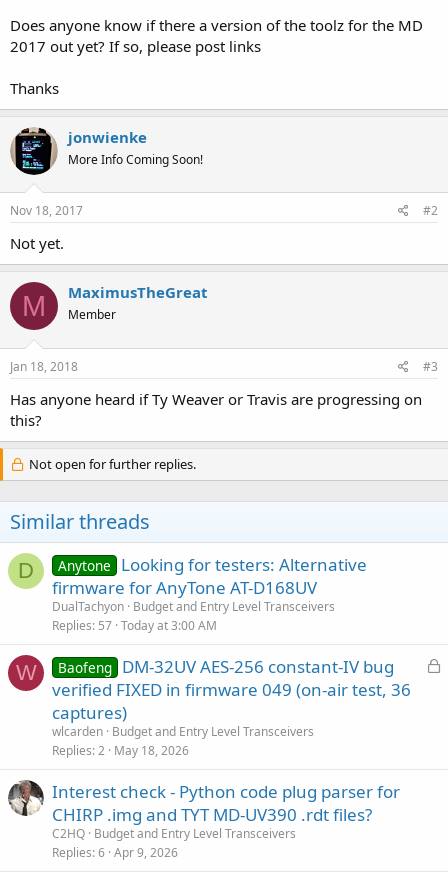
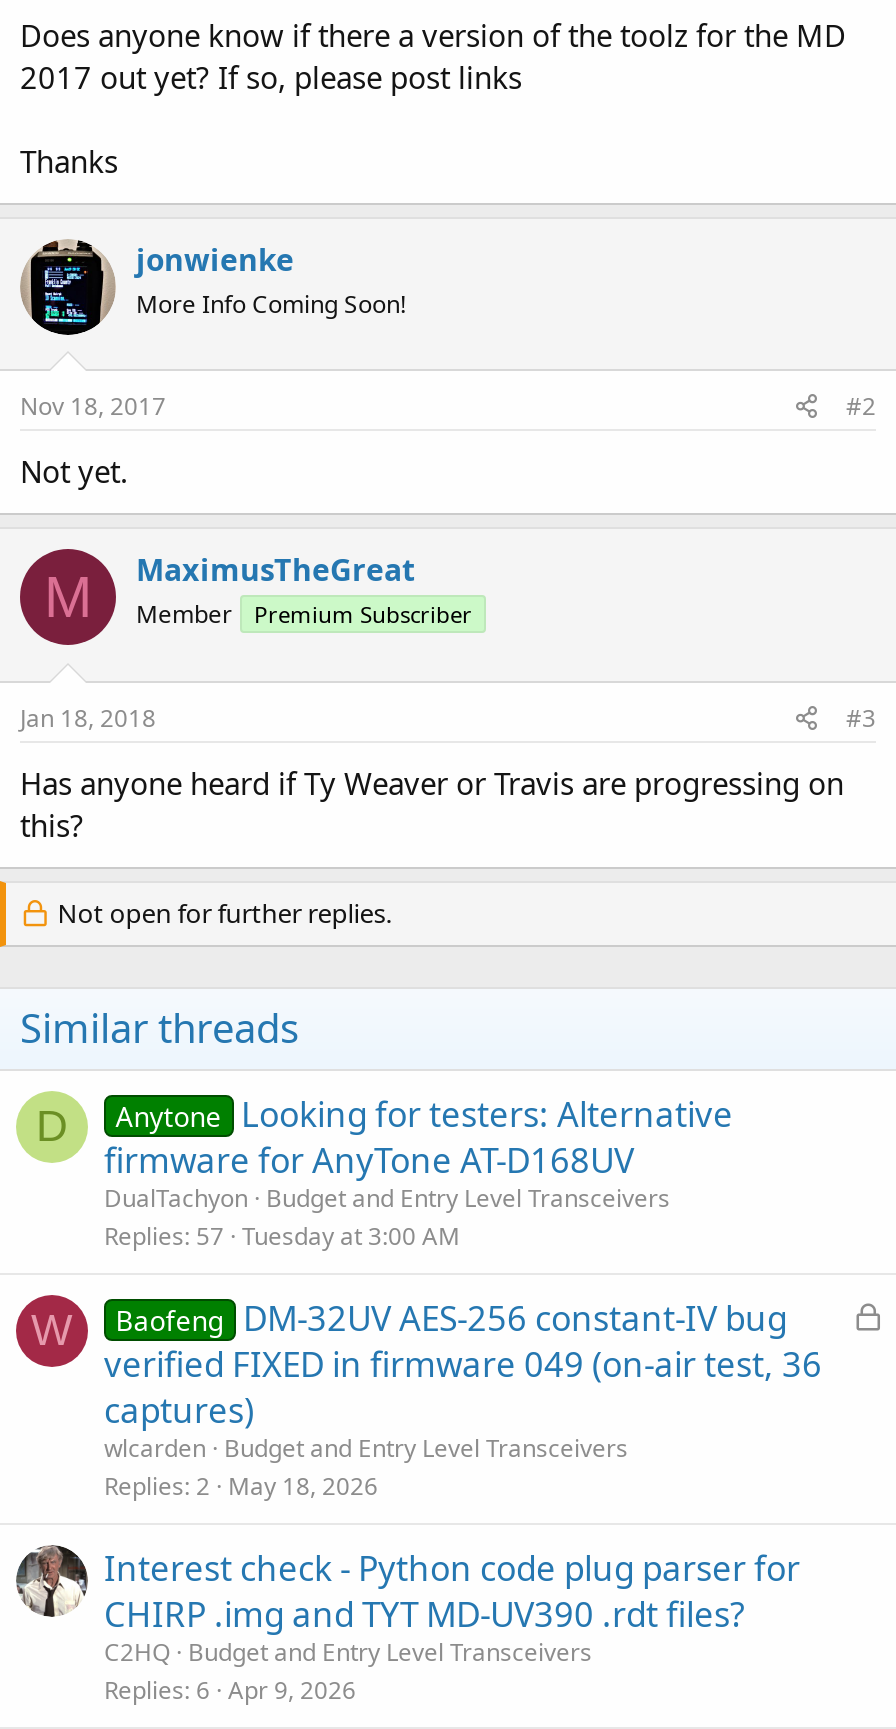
+ Premium Subscriber

- Replies 57 Today at 3:00 AM
+ Replies 57 Tuesday at 3:00 AM
